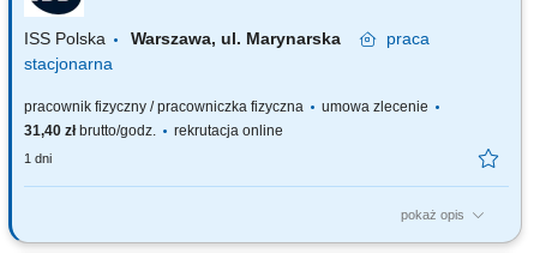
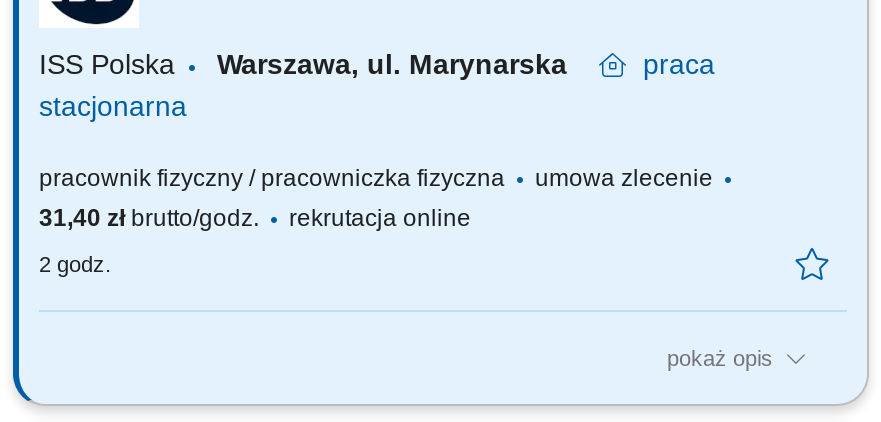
- 1 dni
+ 2 godz.
